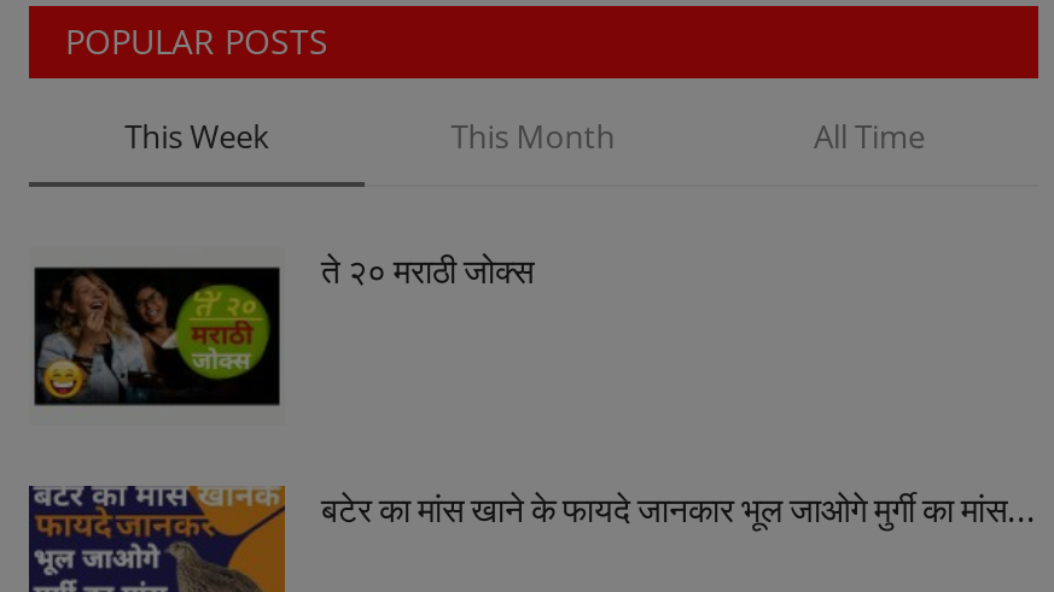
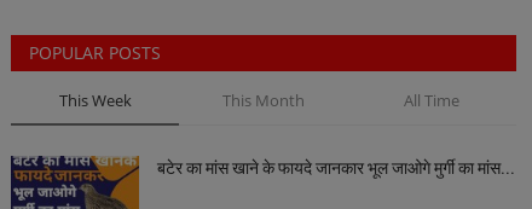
- [image]
- ते २० मराठी जोक्स
